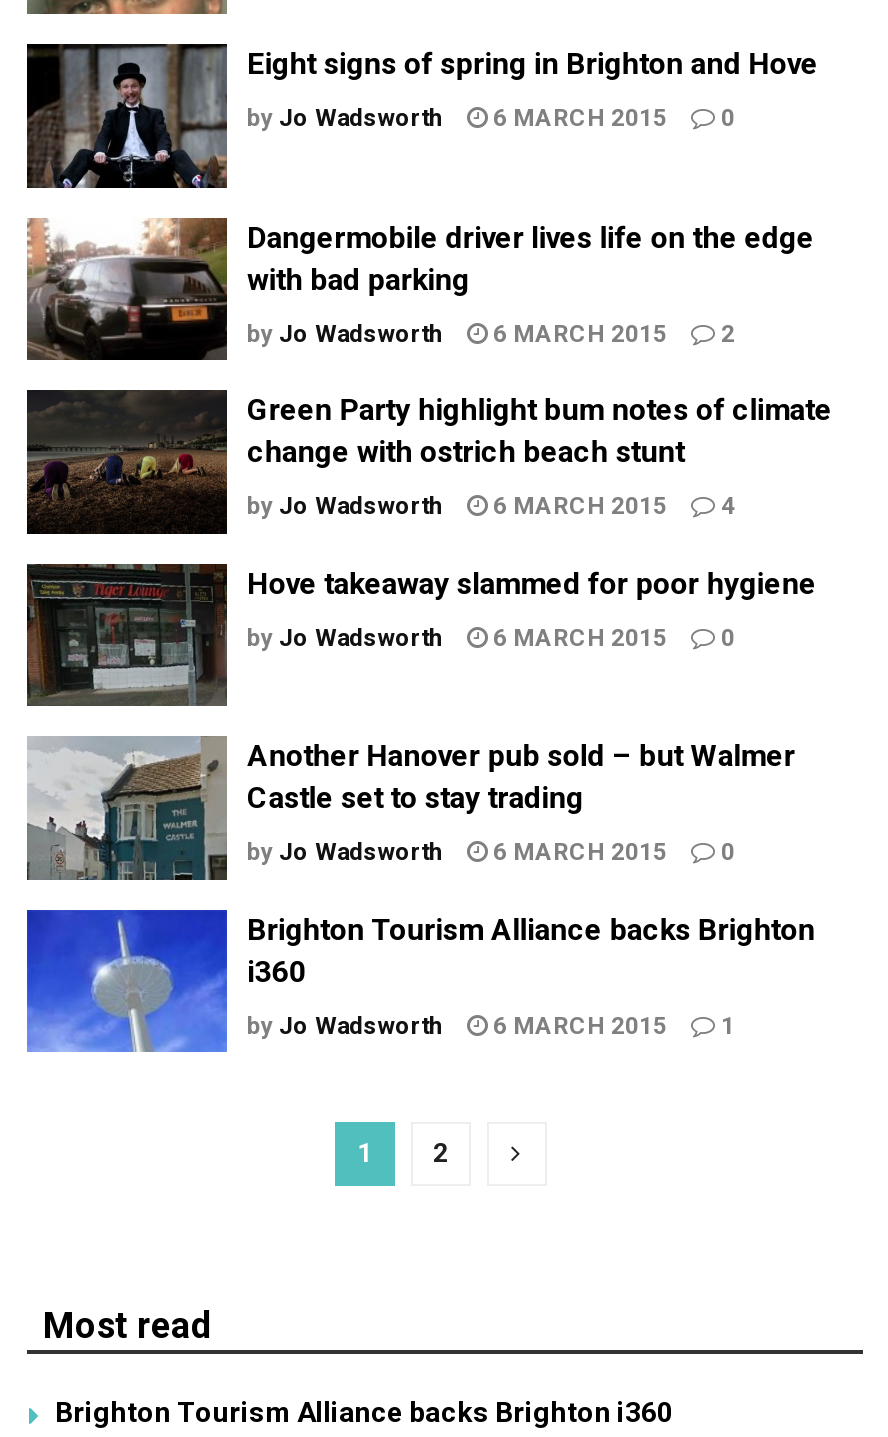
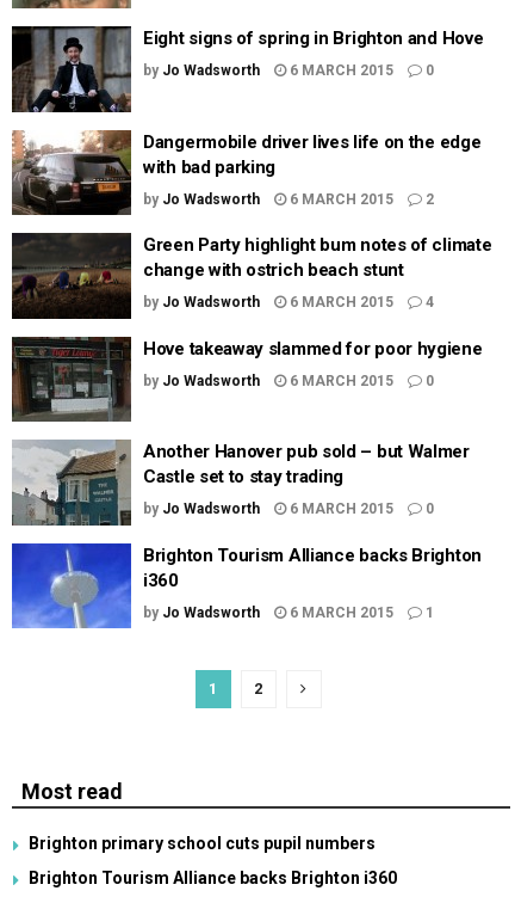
+ Brighton primary school cuts pupil numbers
